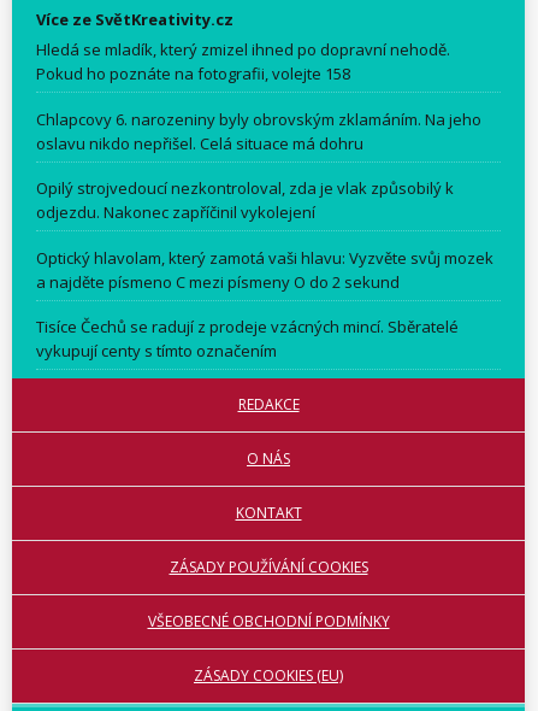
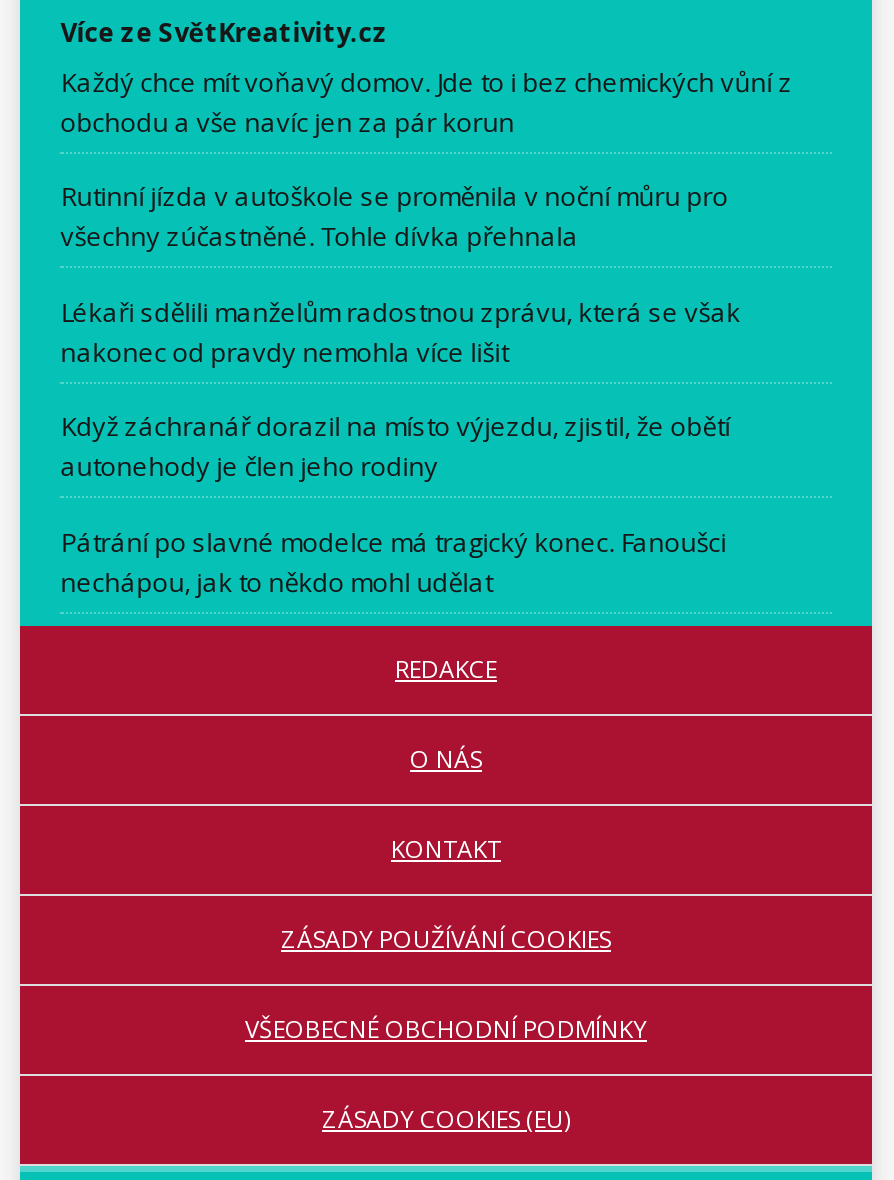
- Hledá se mladík, který zmizel ihned po dopravní nehodě.
- Pokud ho poznáte na fotografii, volejte 158
+ Každý chce mít voňavý domov. Jde to i bez chemických vůní z
+ obchodu a vše navíc jen za pár korun

- Chlapcovy 6. narozeniny byly obrovským zklamáním. Na jeho
- oslavu nikdo nepřišel. Celá situace má dohru
+ Rutinní jízda v autoškole se proměnila v noční můru pro
+ všechny zúčastněné. Tohle dívka přehnala

- Opilý strojvedoucí nezkontroloval, zda je vlak způsobilý k
- odjezdu. Nakonec zapříčinil vykolejení
+ Lékaři sdělili manželům radostnou zprávu, která se však
+ nakonec od pravdy nemohla více lišit

- Optický hlavolam, který zamotá vaši hlavu: Vyzvěte svůj mozek
- a najděte písmeno C mezi písmeny O do 2 sekund
+ Když záchranář dorazil na místo výjezdu, zjistil, že obětí
+ autonehody je člen jeho rodiny

- Tisíce Čechů se radují z prodeje vzácných mincí. Sběratelé
- vykupují centy s tímto označením
+ Pátrání po slavné modelce má tragický konec. Fanoušci
+ nechápou, jak to někdo mohl udělat
